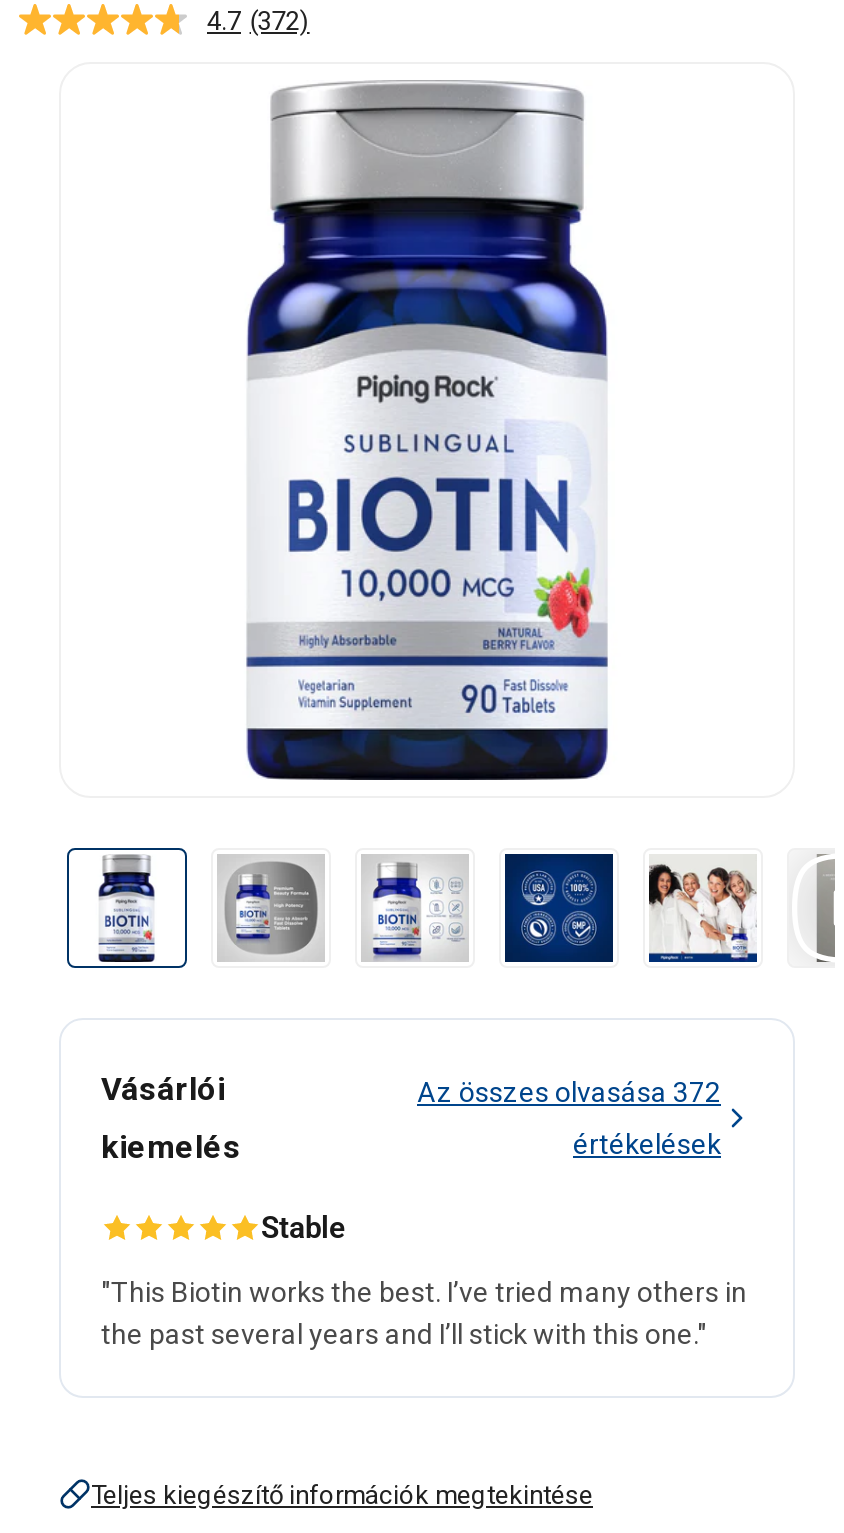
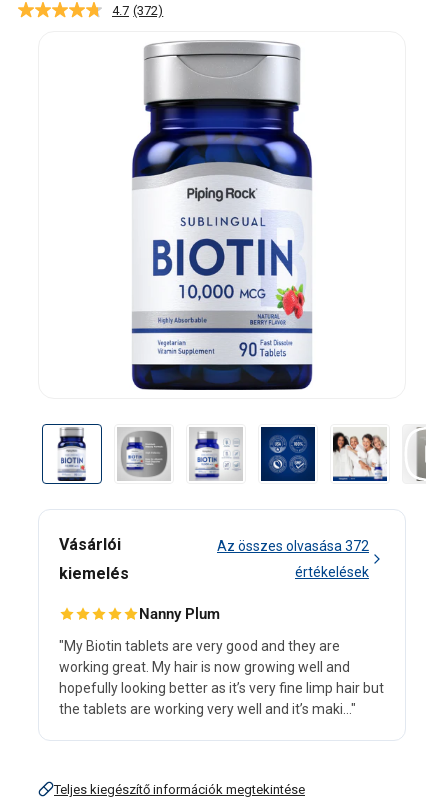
- Stable
+ Nanny Plum

- "This Biotin works the best. I’ve tried many others in
- the past several years and I’ll stick with this one."
+ "My Biotin tablets are very good and they are
+ working great. My hair is now growing well and
+ hopefully looking better as it’s very fine limp hair but
+ the tablets are working very well and it’s maki..."
